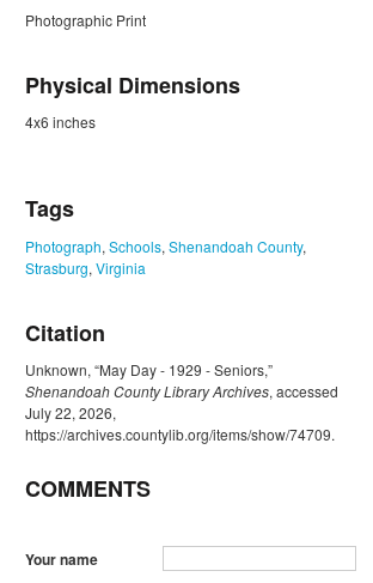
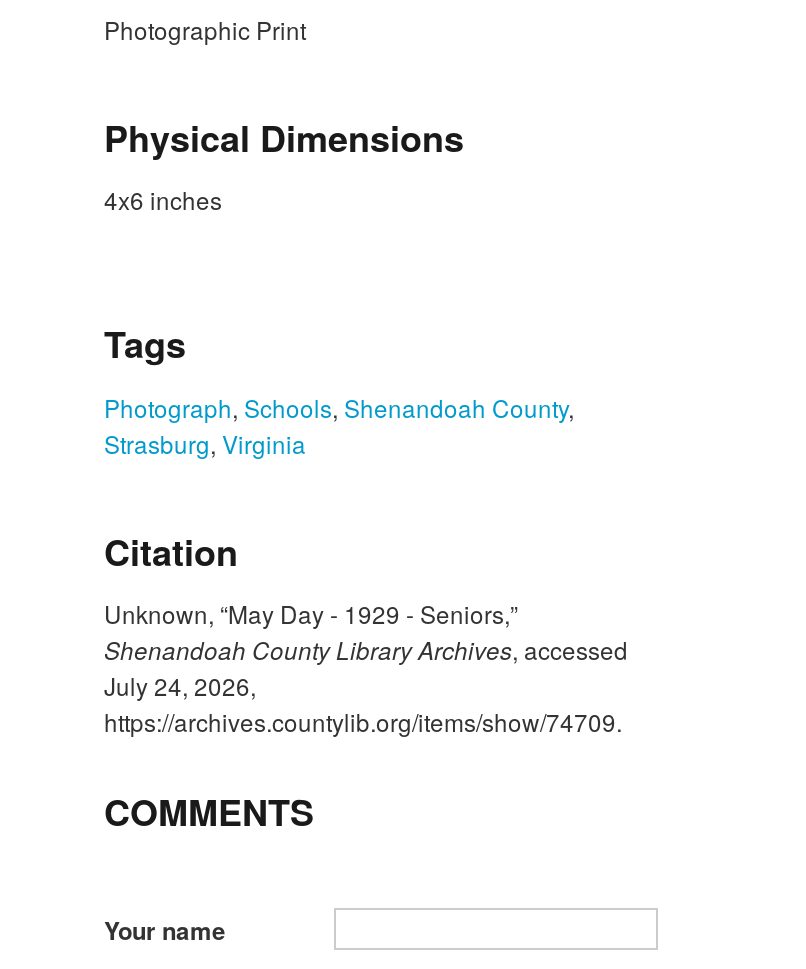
- July 22, 2026,
+ July 24, 2026,
